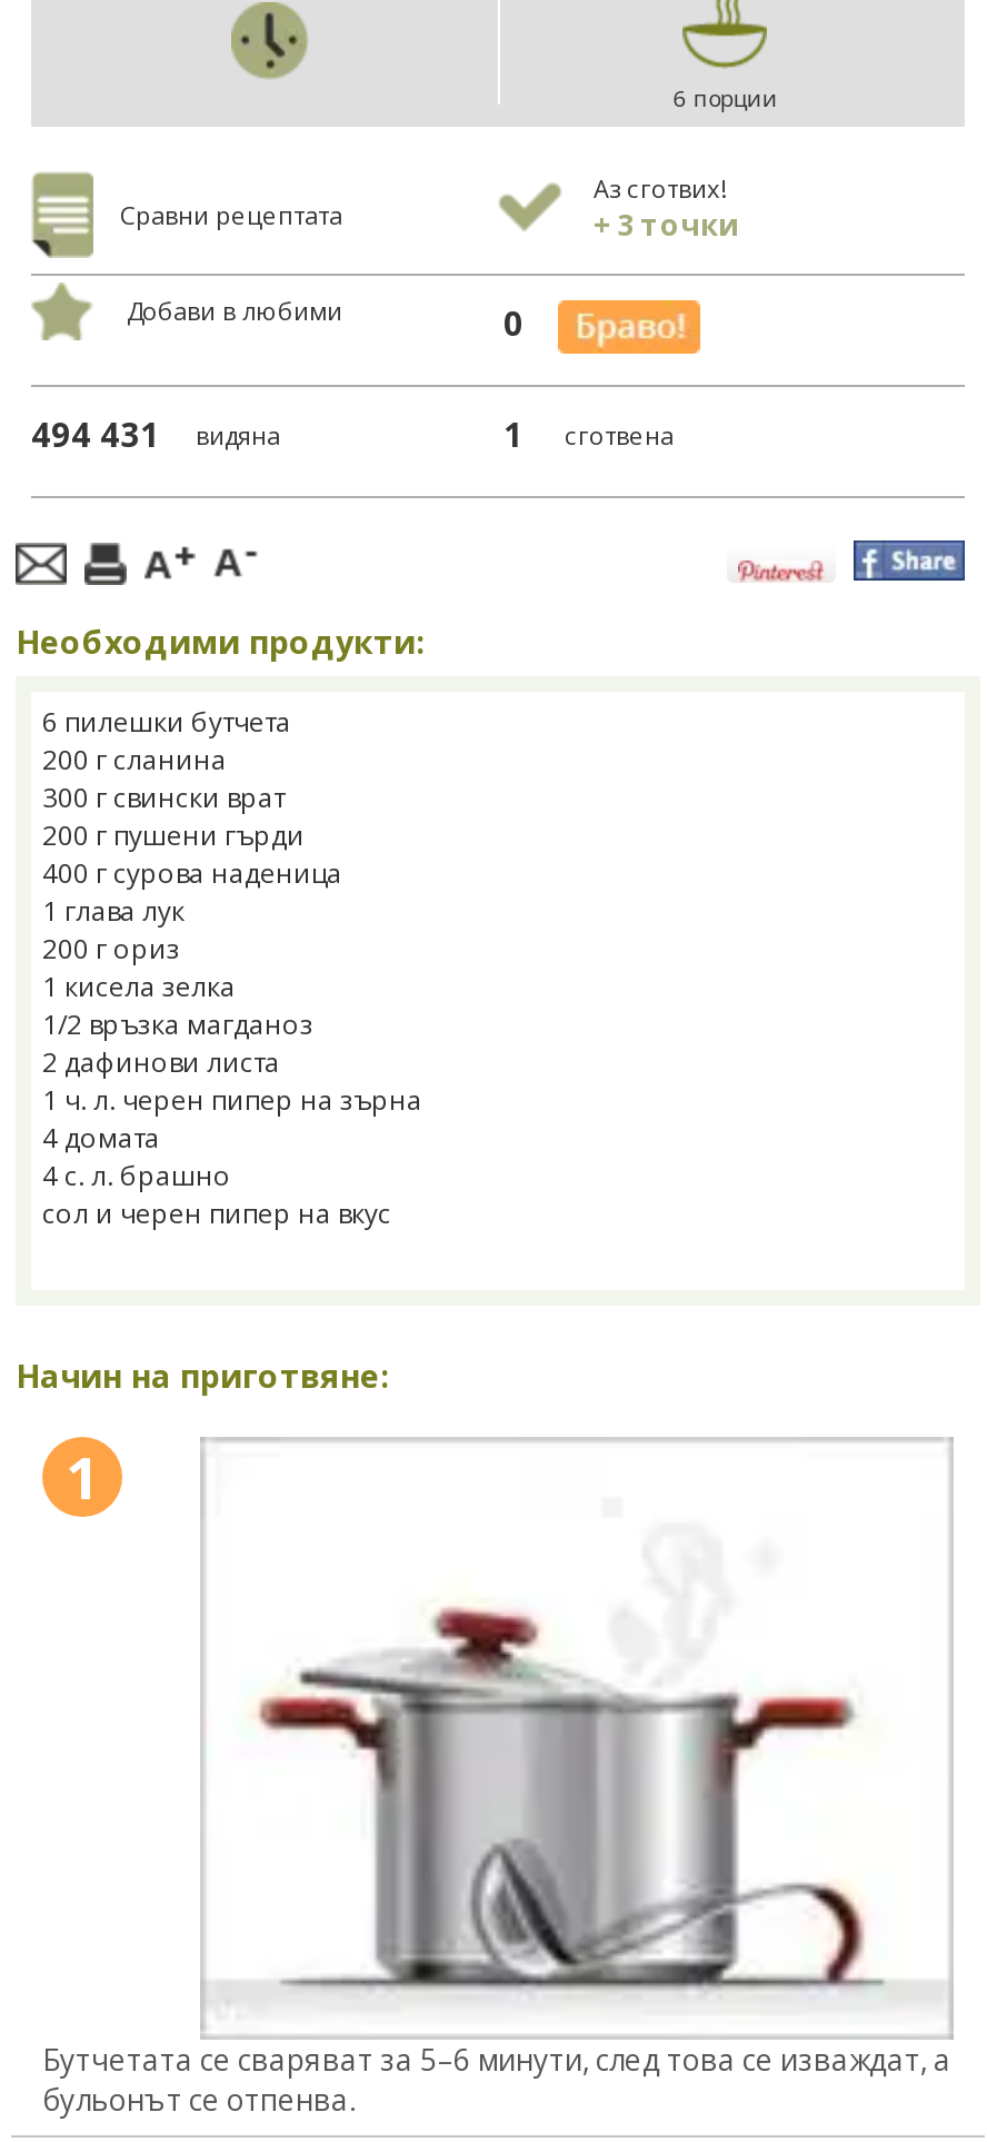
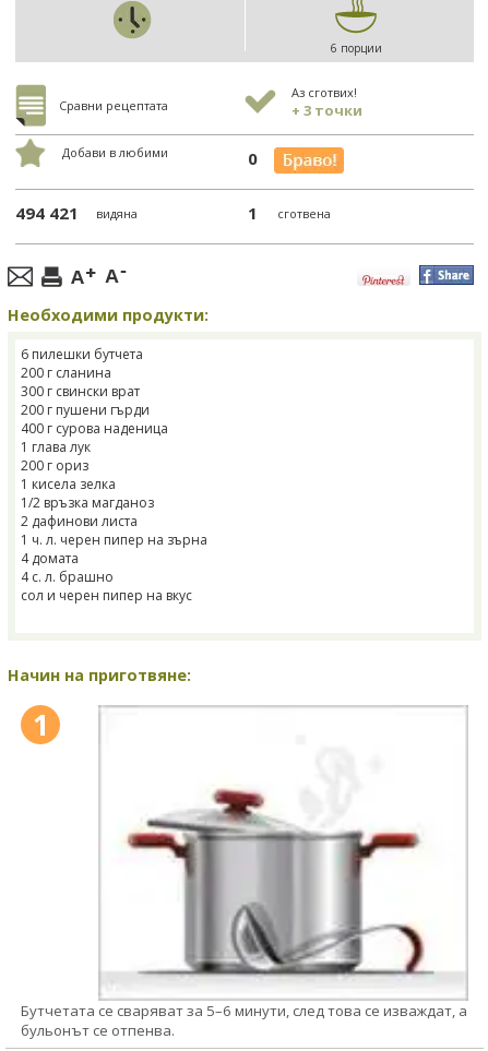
- 494 431 видяна
+ 494 421 видяна
